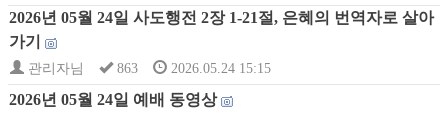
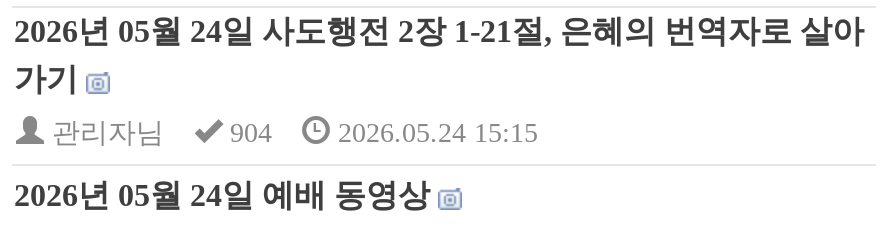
- 관리자님 863 2026.05.24 15:15
+ 관리자님 904 2026.05.24 15:15
